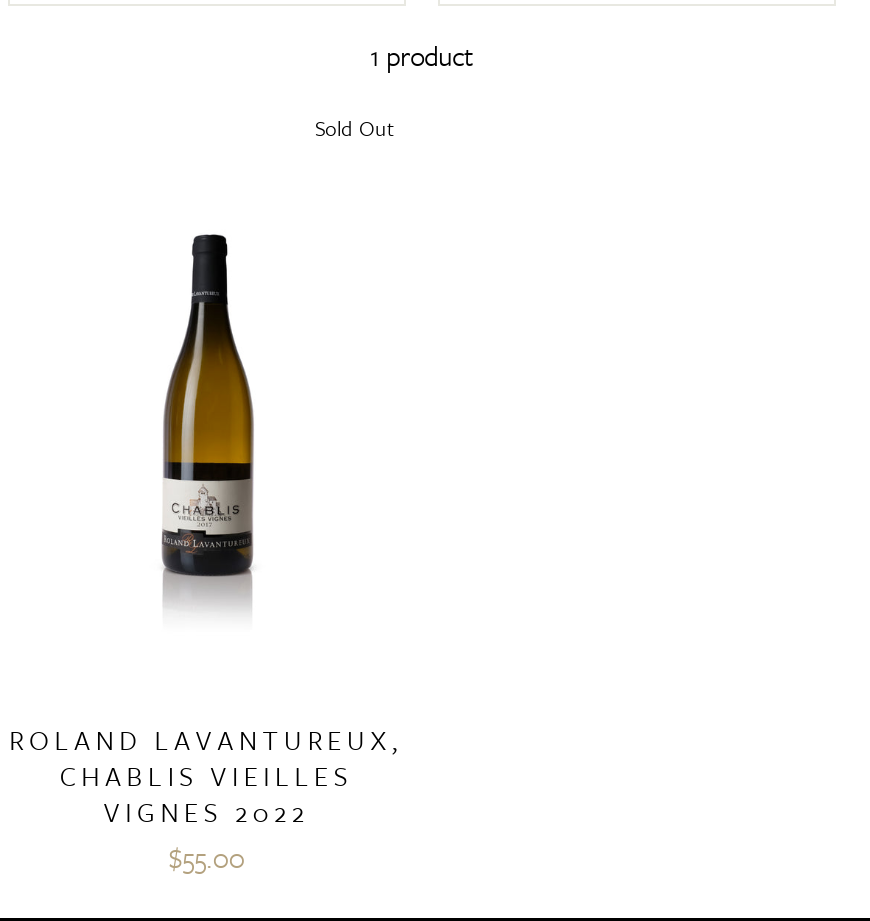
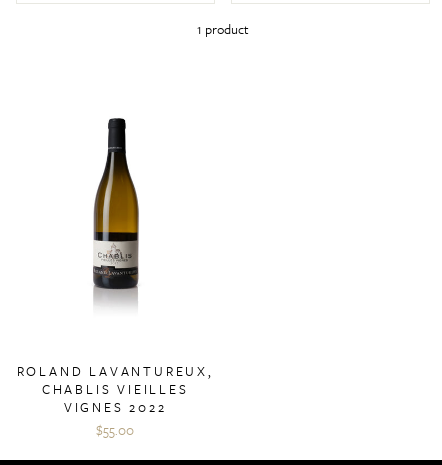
- Sold Out
